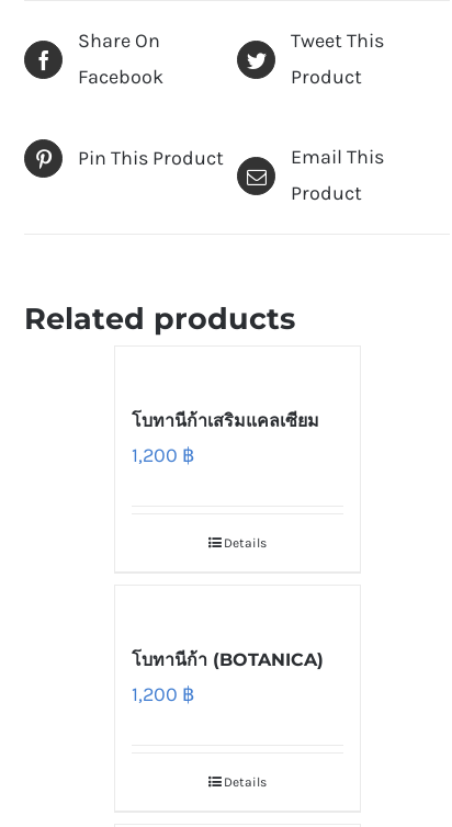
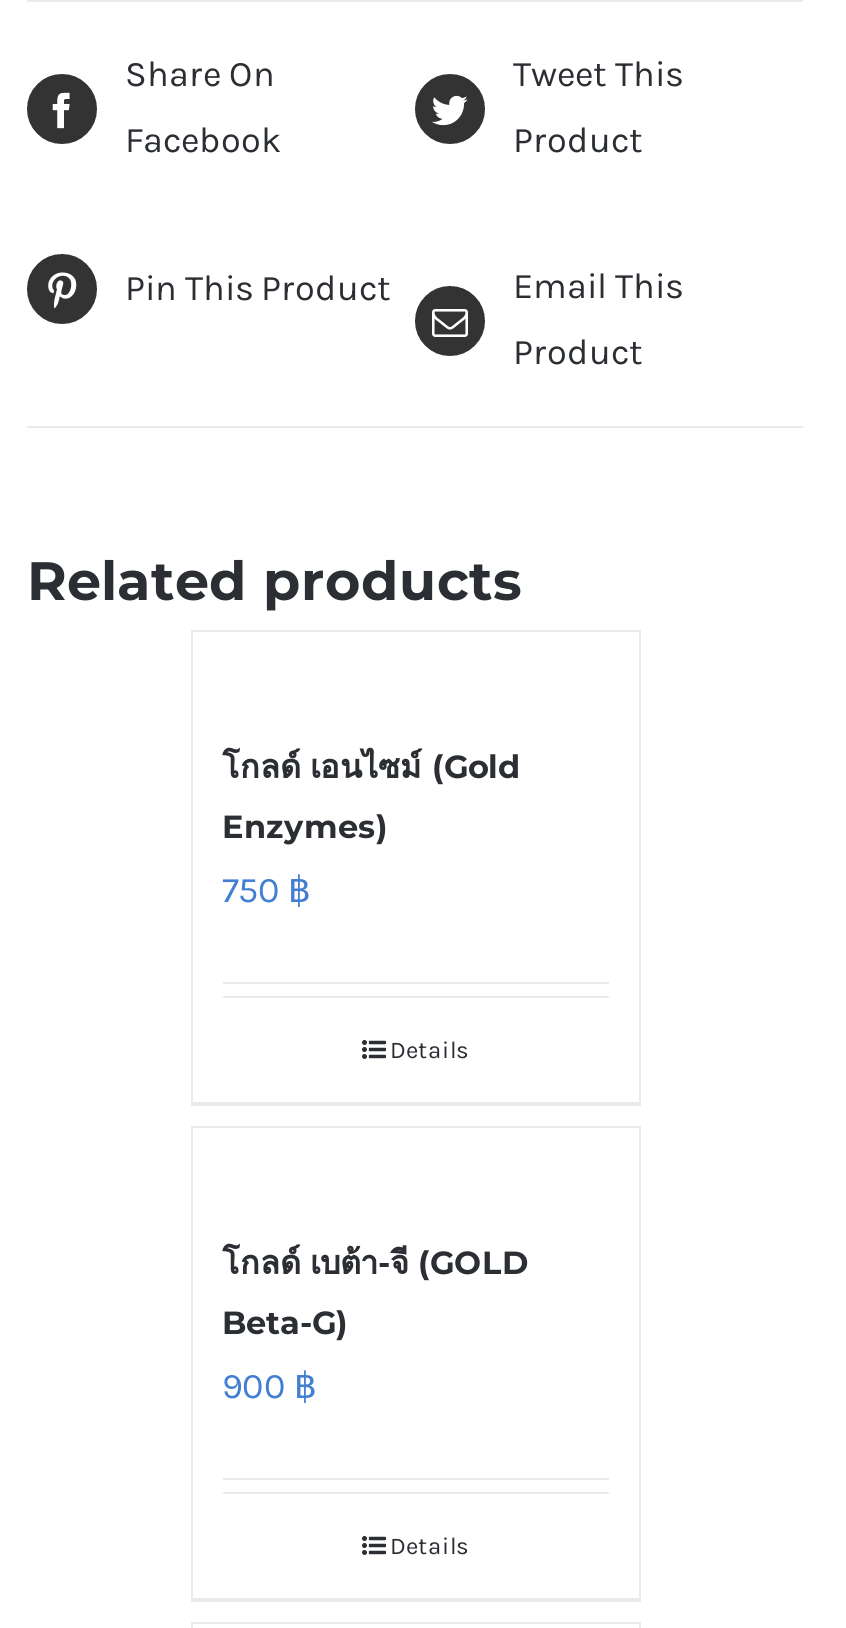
- โบทานีก้าเสริมแคลเซียม
- 1,200฿
+ โกลด์ เอนไซม์ (Gold
+ Enzymes)
+ 750฿

- โบทานีก้า (BOTANICA)
- 1,200฿
+ โกลด์ เบต้า-จี (GOLD
+ Beta-G)
+ 900฿
